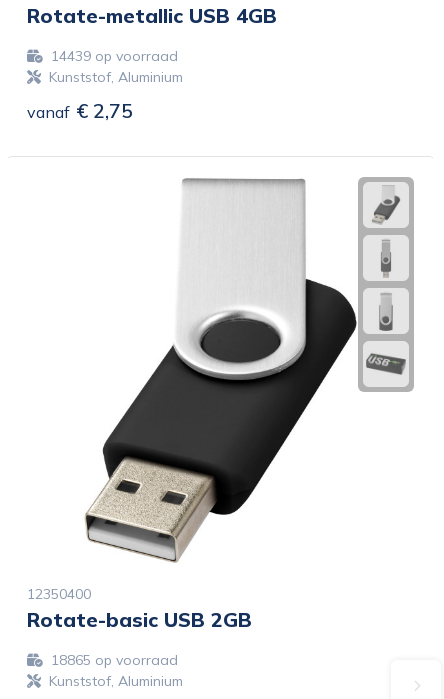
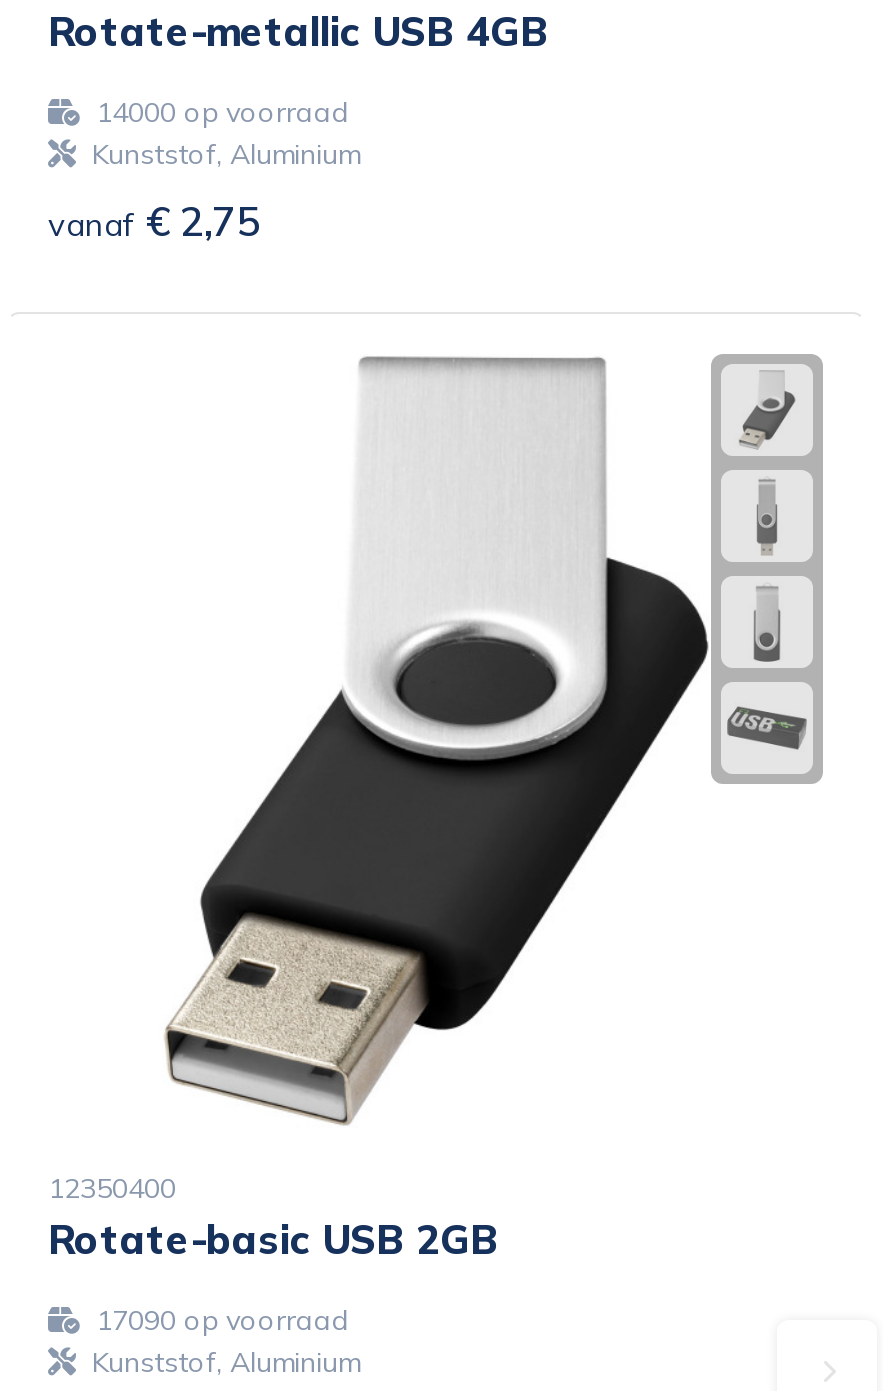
- 14439 op voorraad
+ 14000 op voorraad

- 18865 op voorraad
+ 17090 op voorraad
